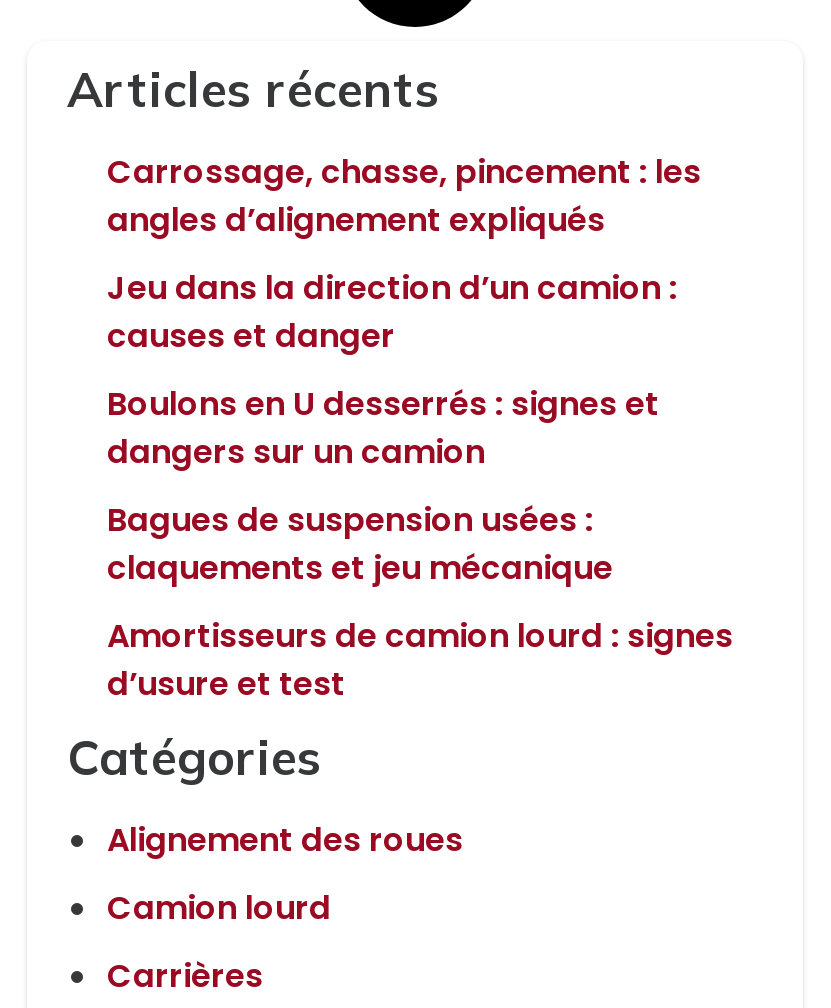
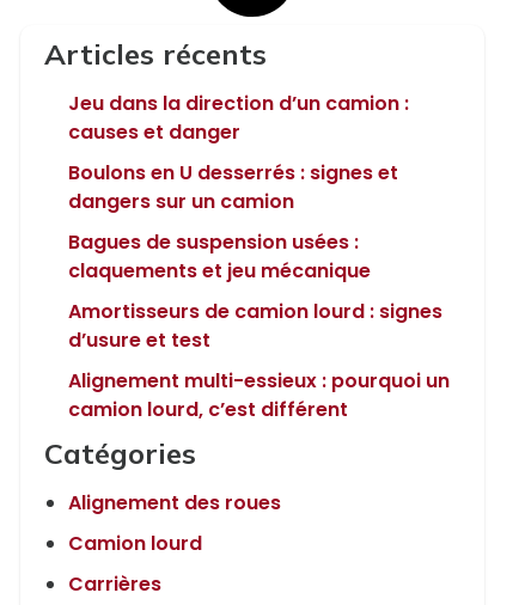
- Carrossage, chasse, pincement : les
- angles d’alignement expliqués

moved up: Jeu dans la direction d’un camion : | causes et danger | Boulons en U desserrés : signes et | dangers sur un camion | Bagues de suspension usées : | claquements et jeu mécanique | Amortisseurs de camion lourd : signes | d’usure et test

+ Alignement multi-essieux : pourquoi un
+ camion lourd, c’est différent
